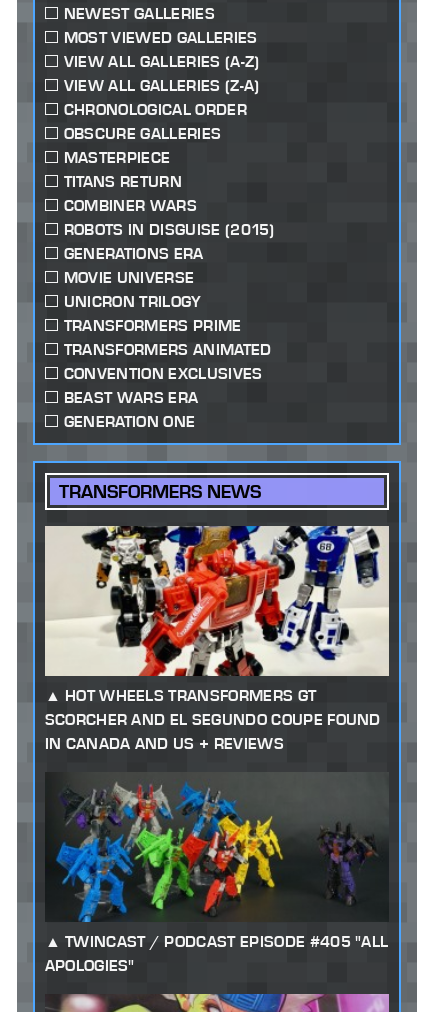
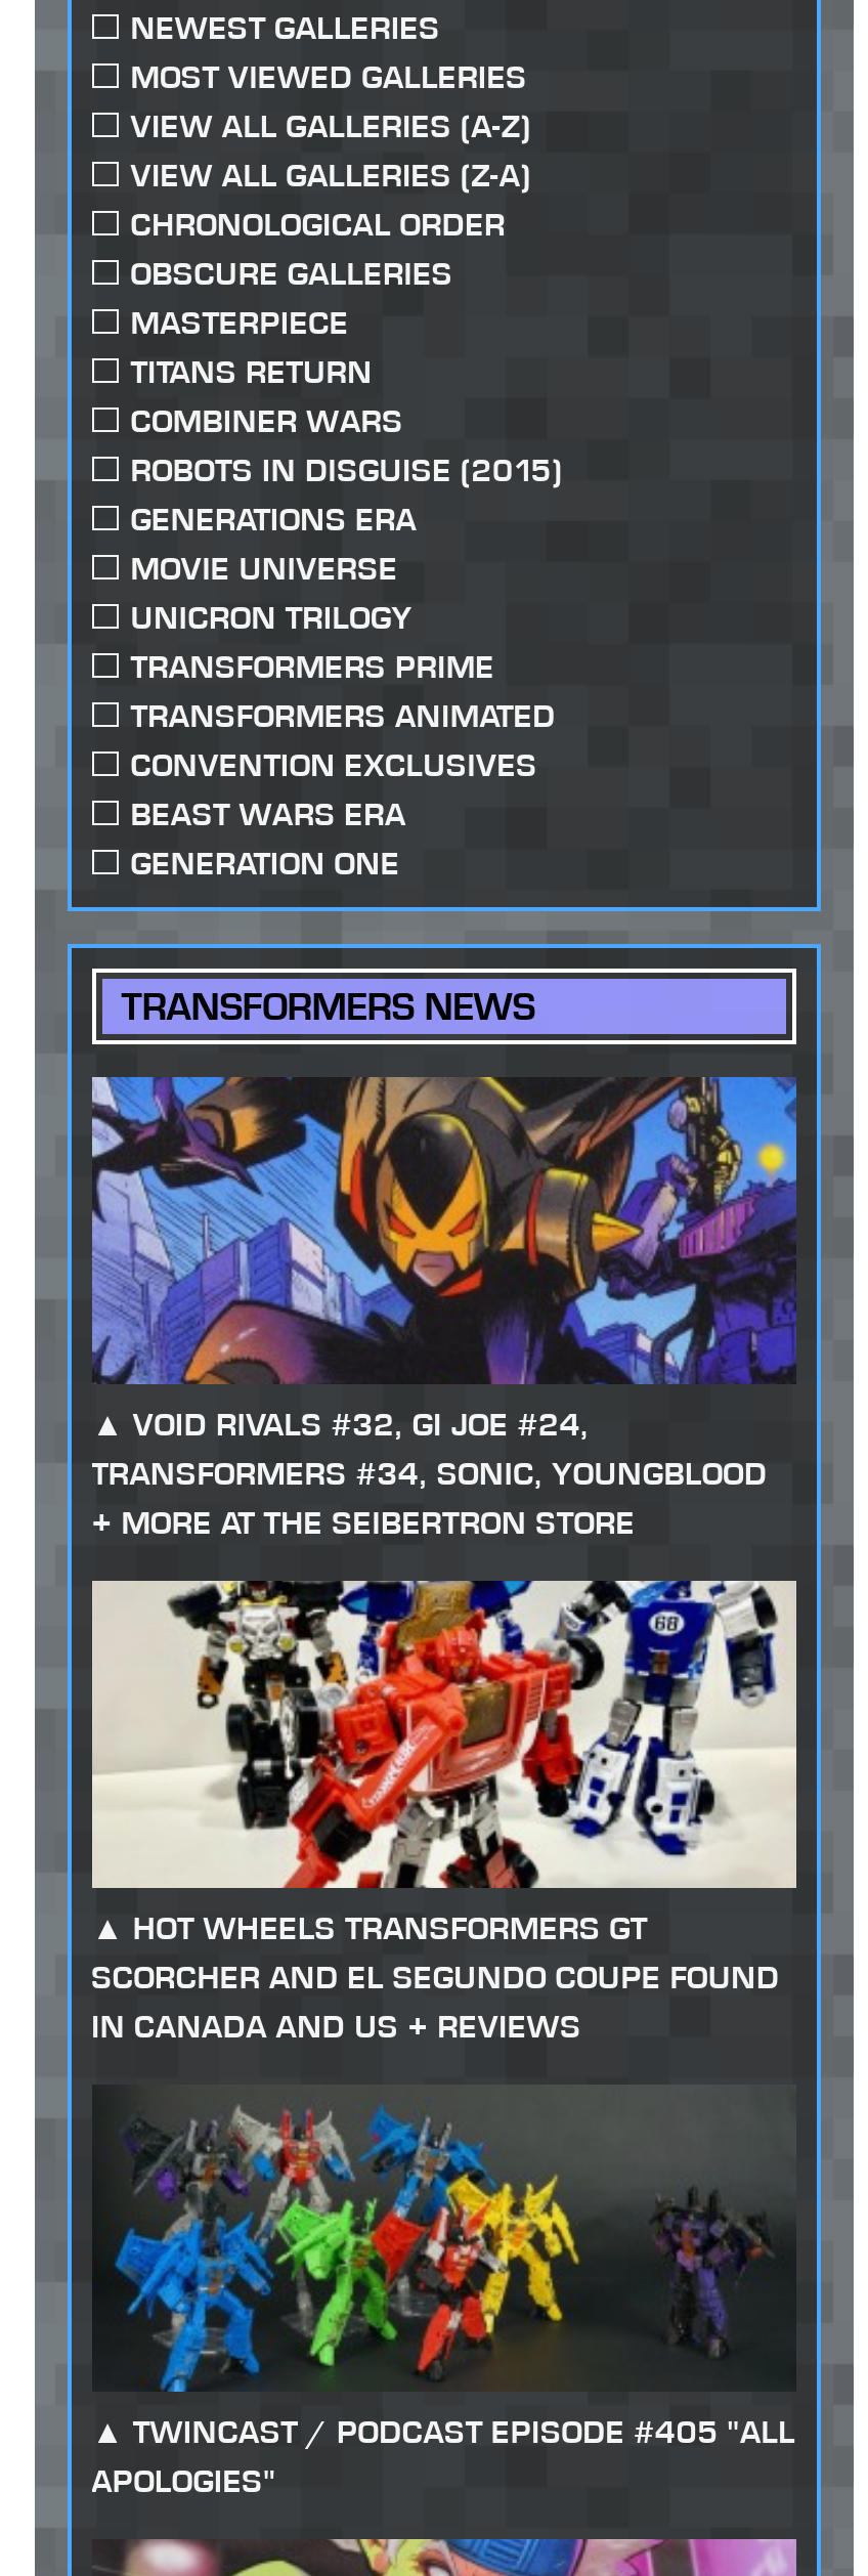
+ [image]
+ VOID RIVALS #32, GI JOE #24,
+ TRANSFORMERS #34, SONIC, YOUNGBLOOD
+ + MORE AT THE SEIBERTRON STORE
